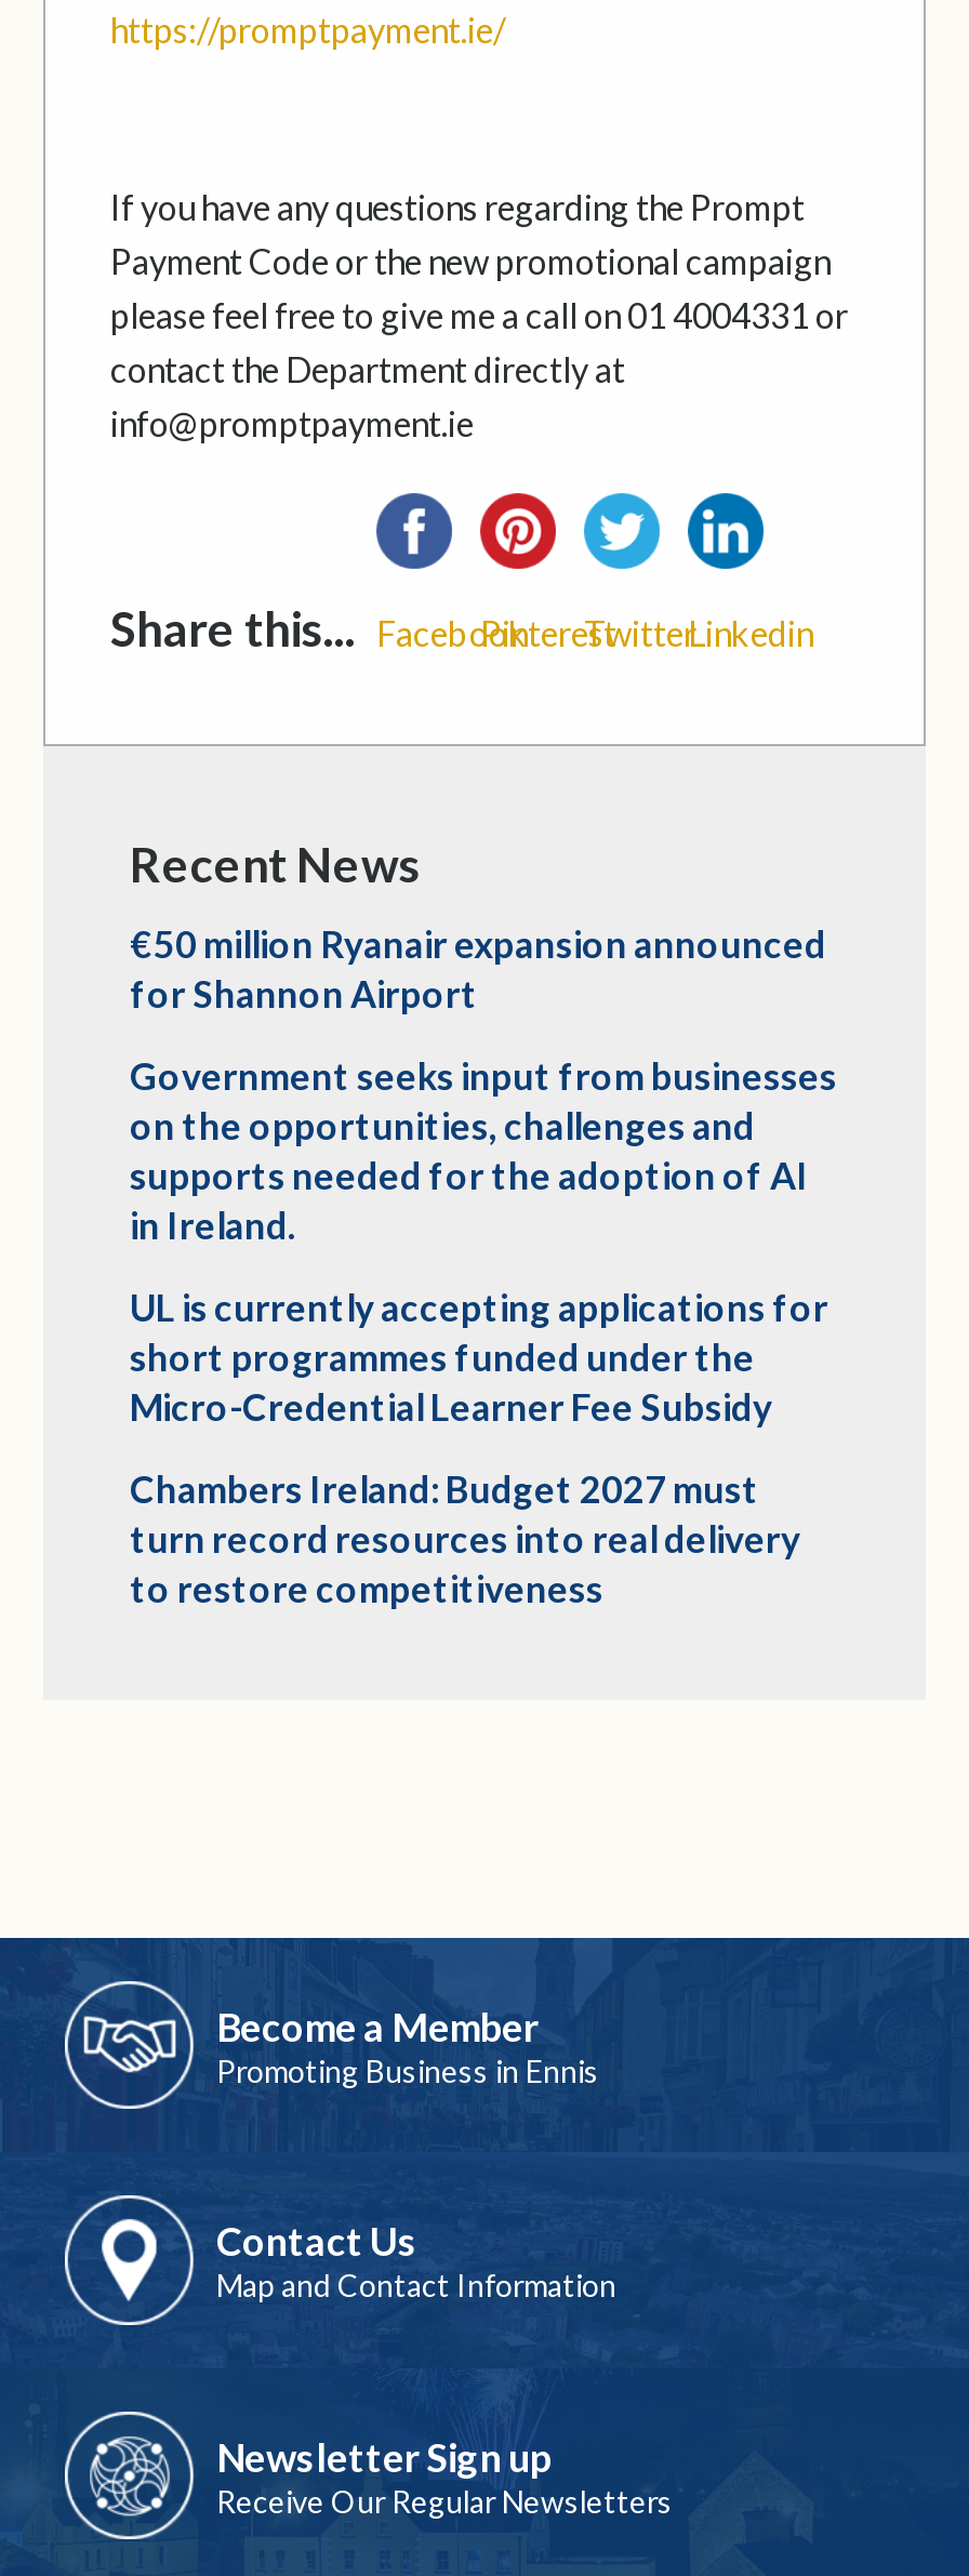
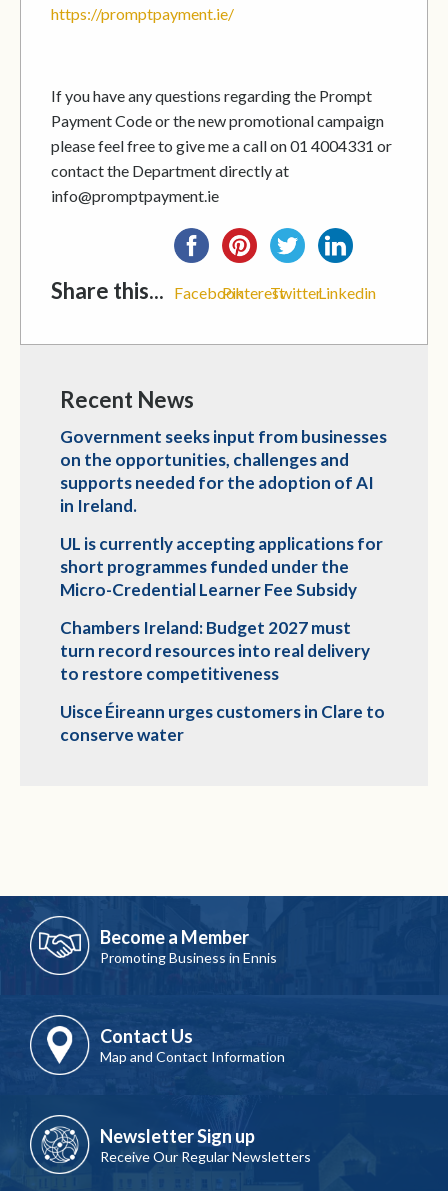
- €50 million Ryanair expansion announced
- for Shannon Airport

moved up: Government seeks input from businesses | on the opportunities, challenges and | supports needed for the adoption of AI | ... | turn record resources into real delivery | to restore competitiveness

+ Uisce Éireann urges customers in Clare to
+ conserve water
